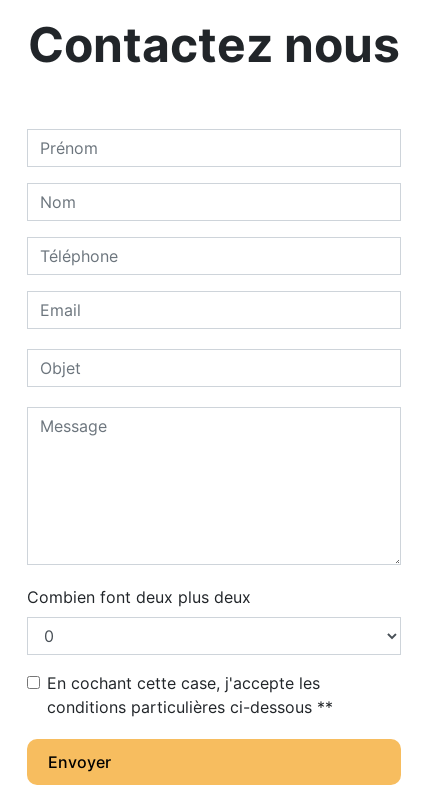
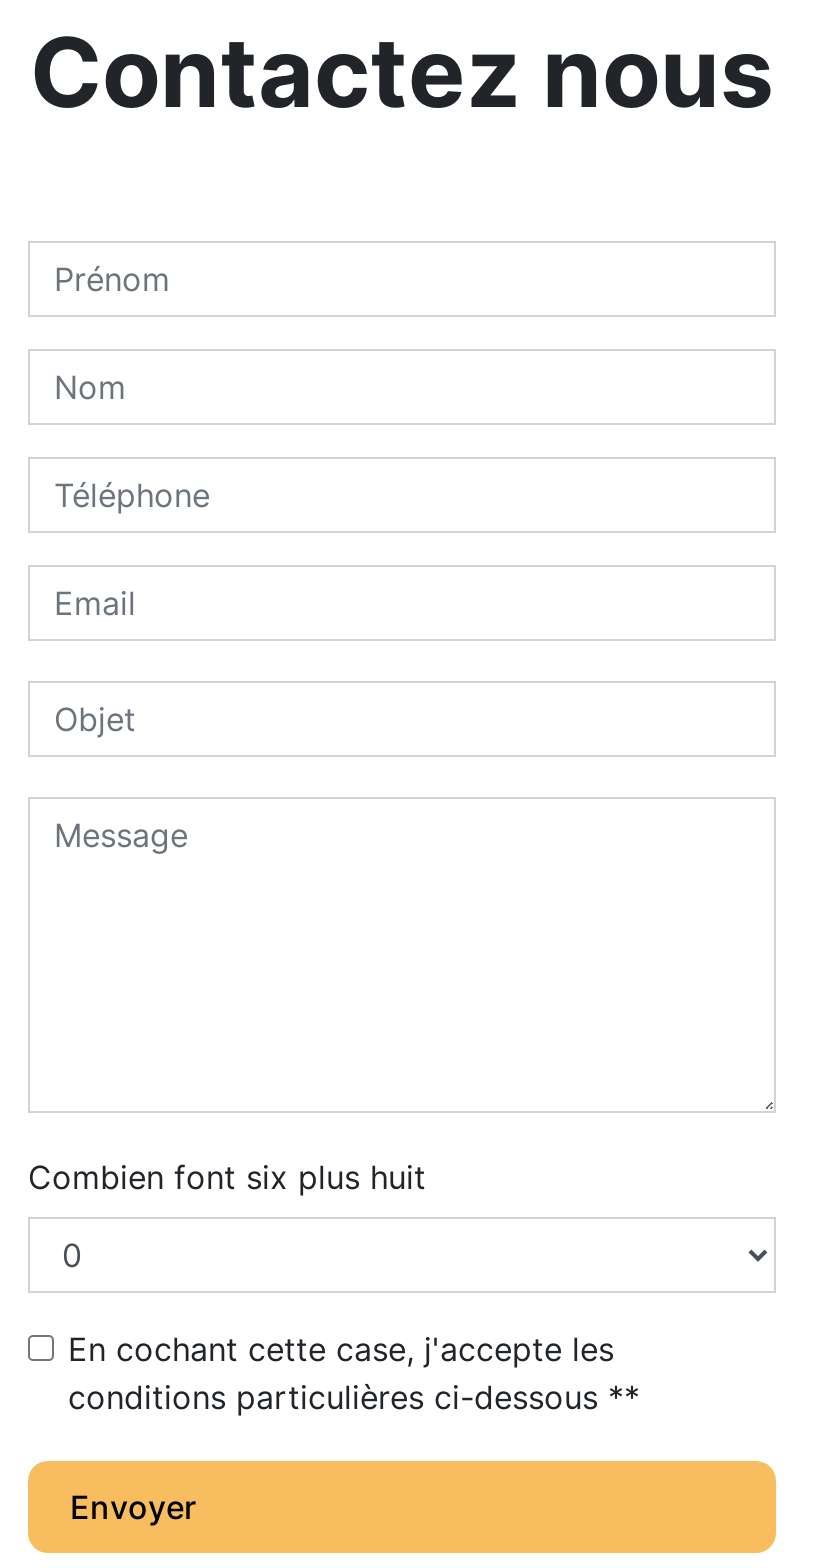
- Combien font deux plus deux
+ Combien font six plus huit
